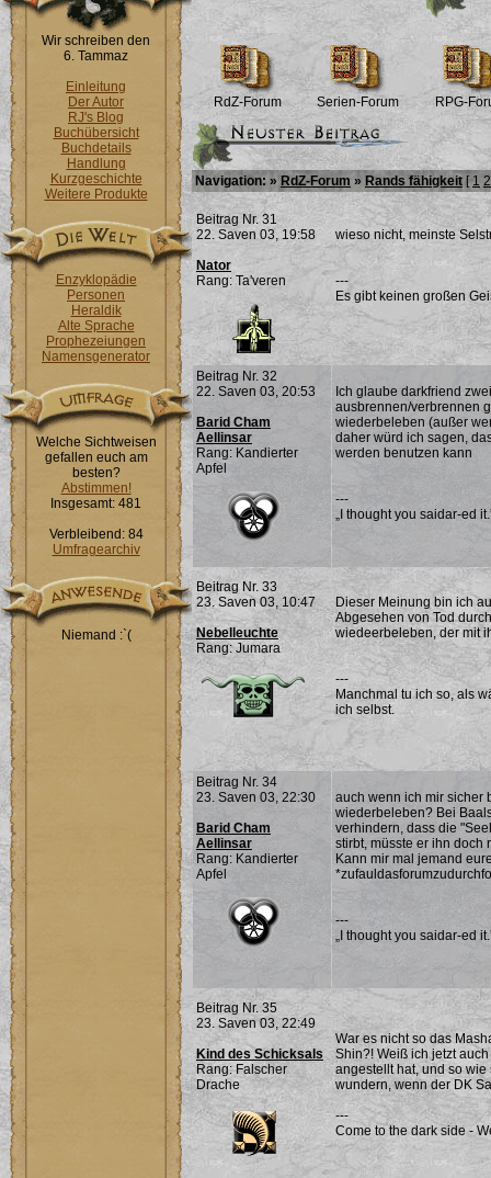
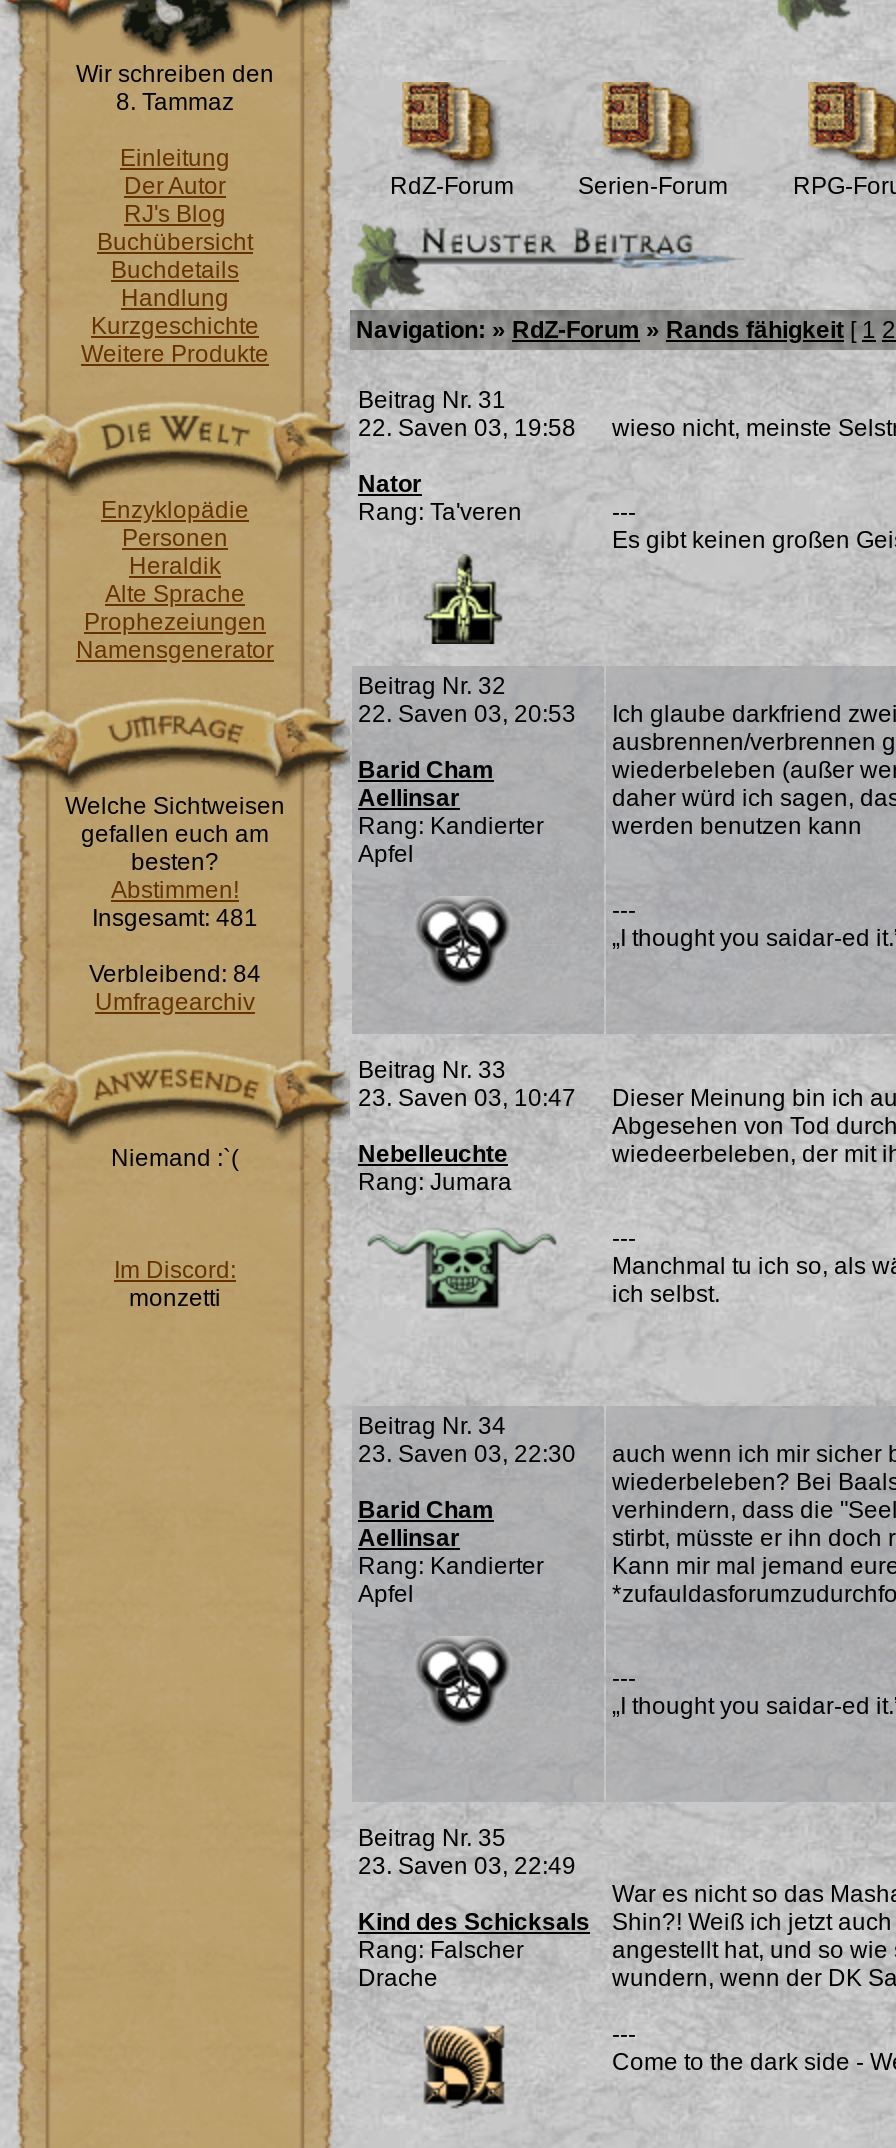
- 6. Tammaz
+ 8. Tammaz

+ Im Discord:
+ monzetti
